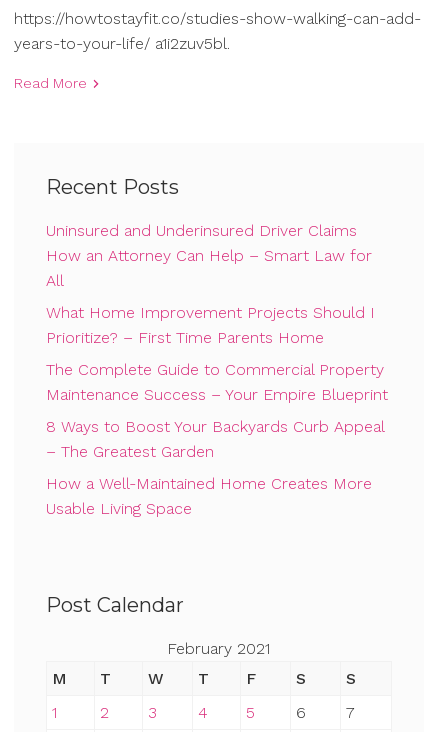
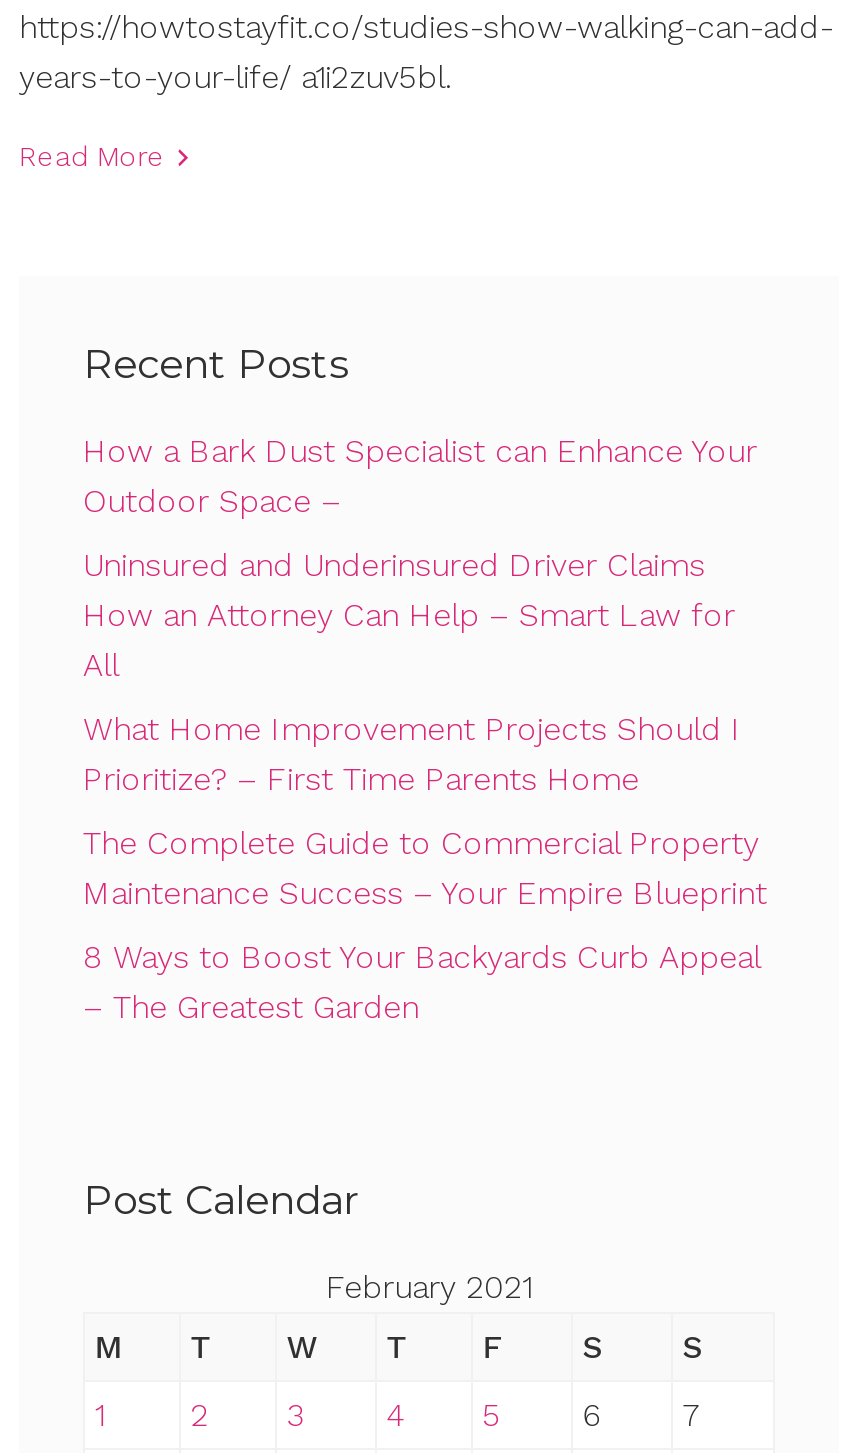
+ How a Bark Dust Specialist can Enhance Your
+ Outdoor Space –

moved down: Uninsured and Underinsured Driver Claims | How an Attorney Can Help – Smart Law for | All | ... | 8 Ways to Boost Your Backyards Curb Appeal | – The Greatest Garden

- How a Well-Maintained Home Creates More
- Usable Living Space
